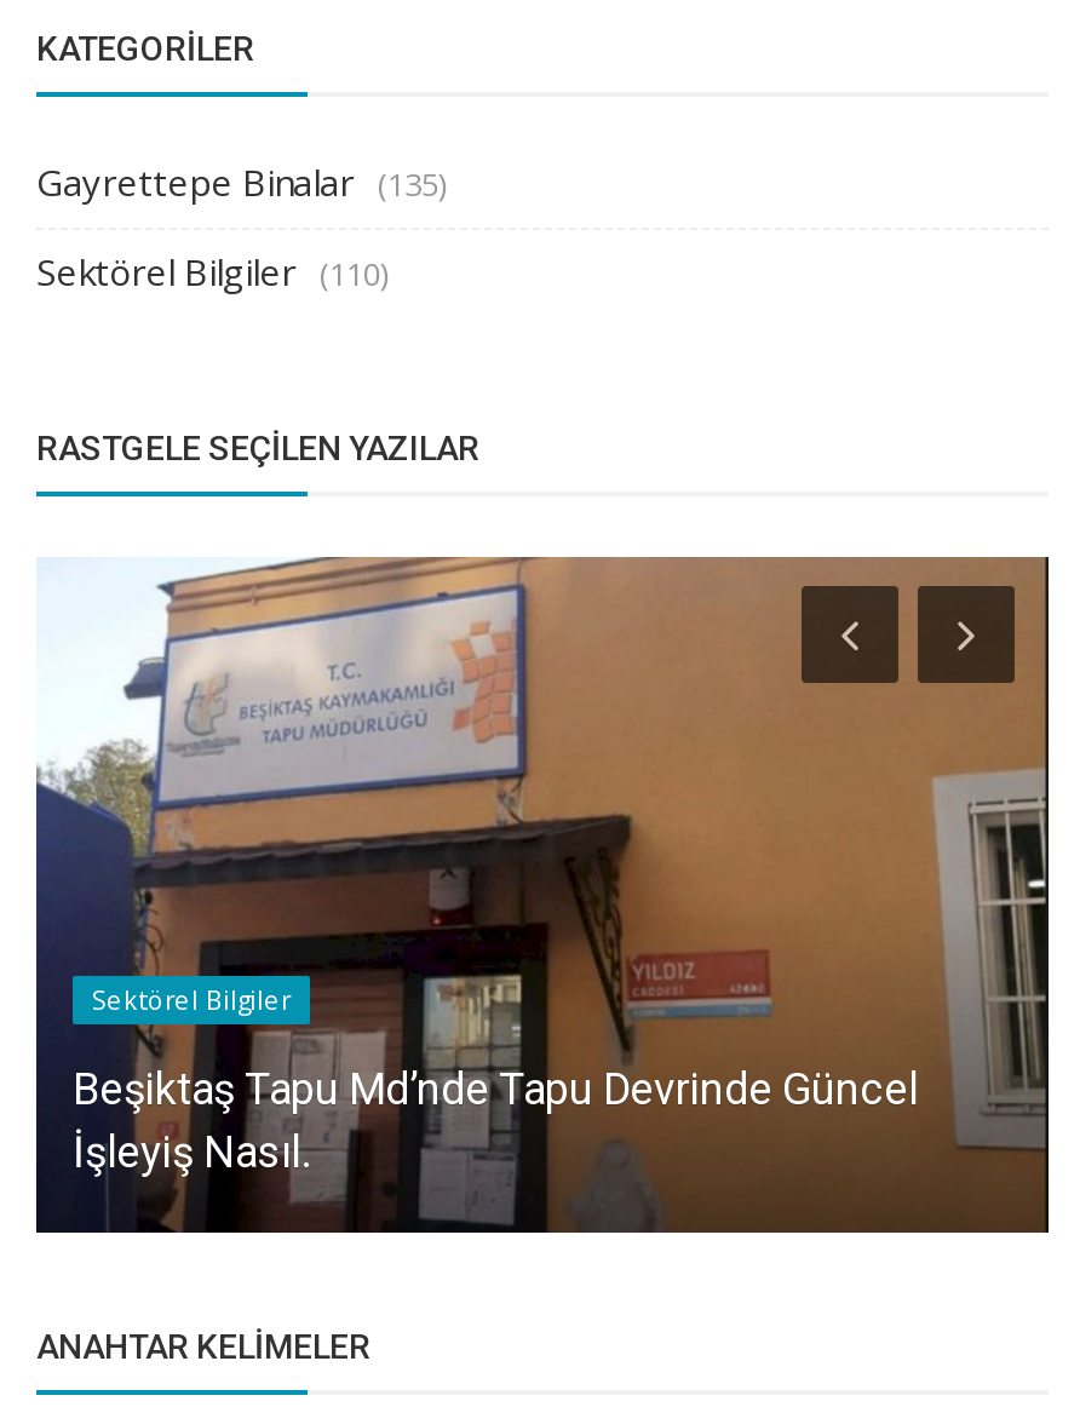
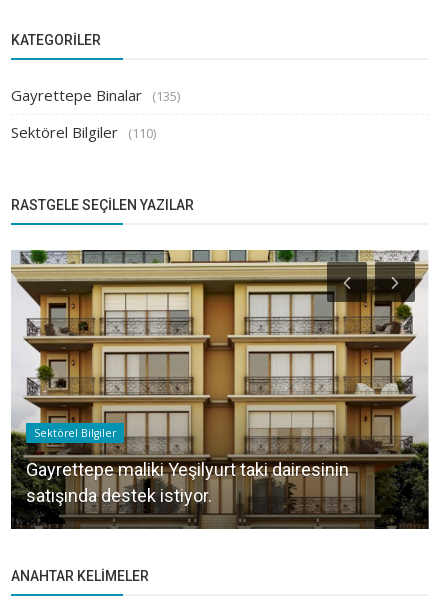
- [image]
- Beşiktaş Tapu Md’nde Tapu Devrinde Güncel
- İşleyiş Nasıl.
+ [image]
+ Gayrettepe maliki Yeşilyurt taki dairesinin
+ satışında destek istiyor.
